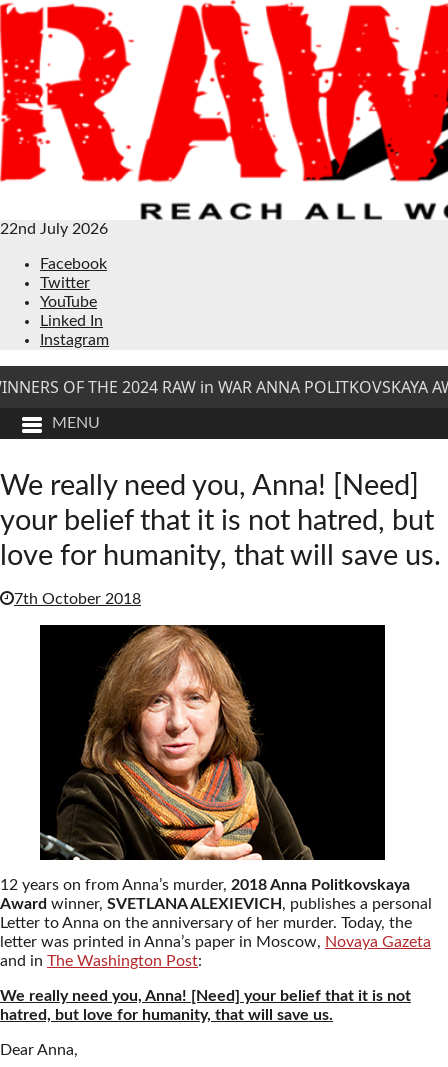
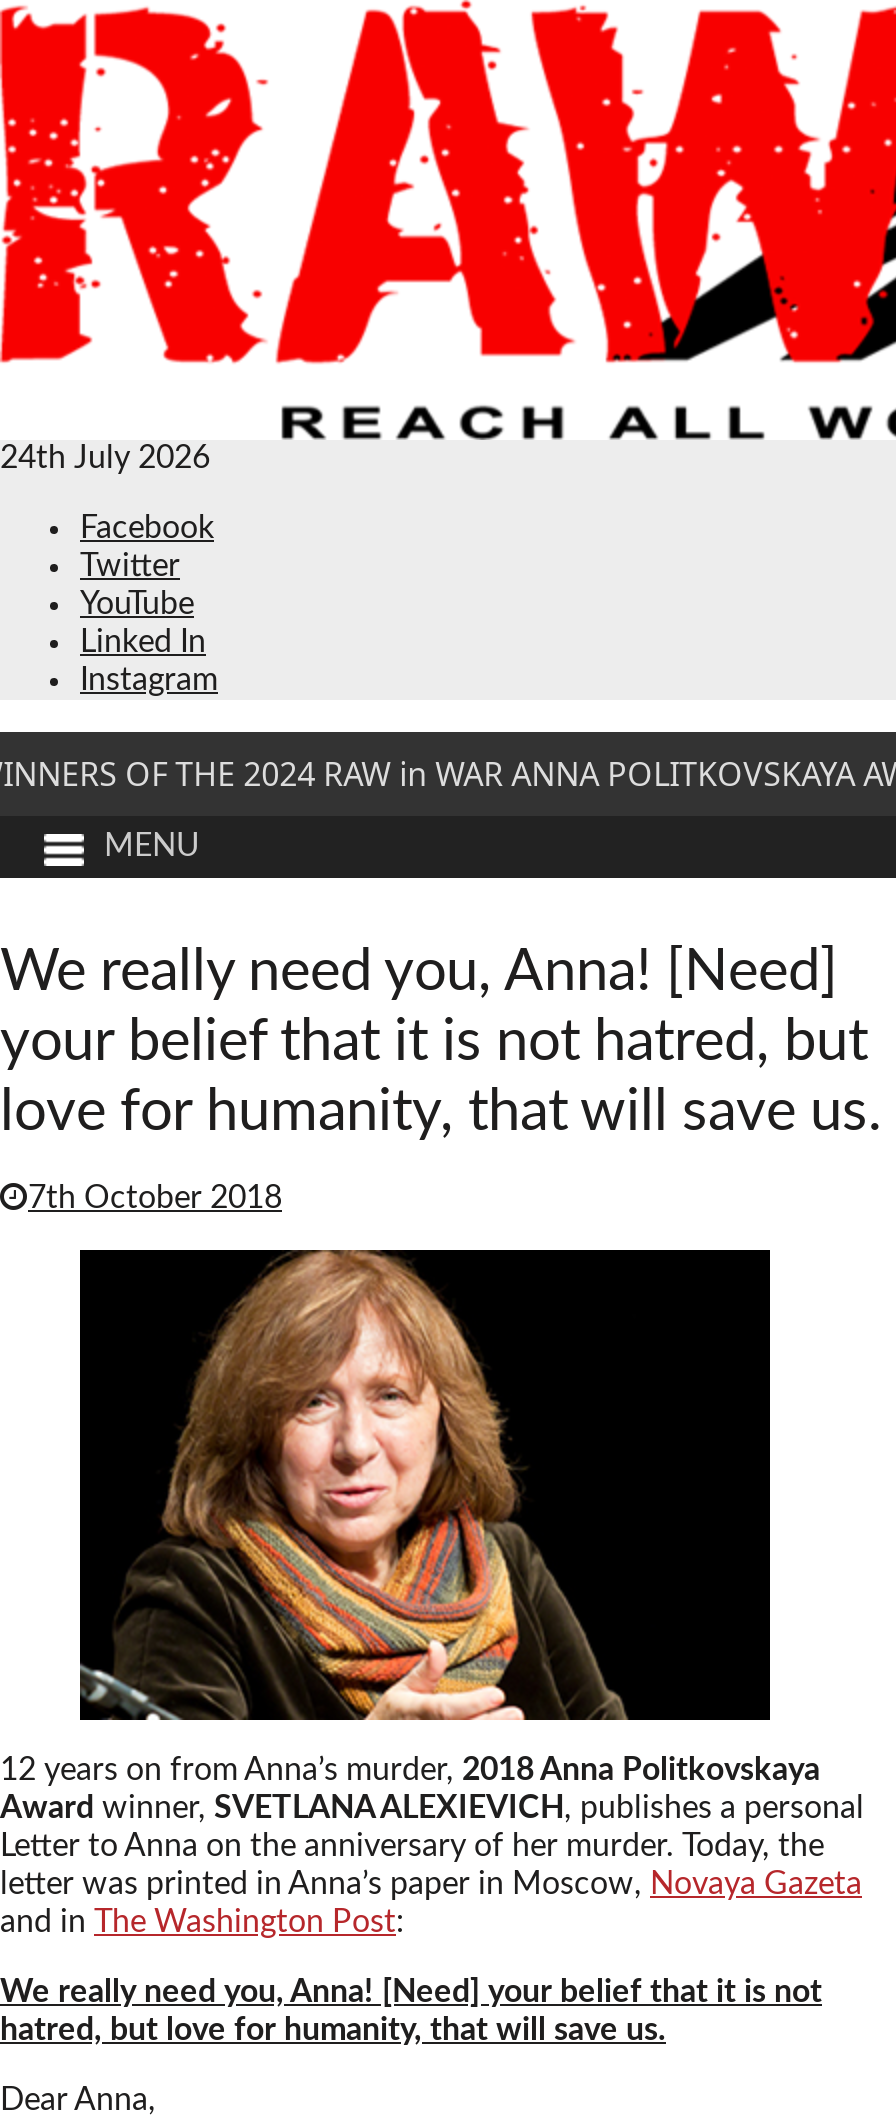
- 22nd July 2026
+ 24th July 2026
